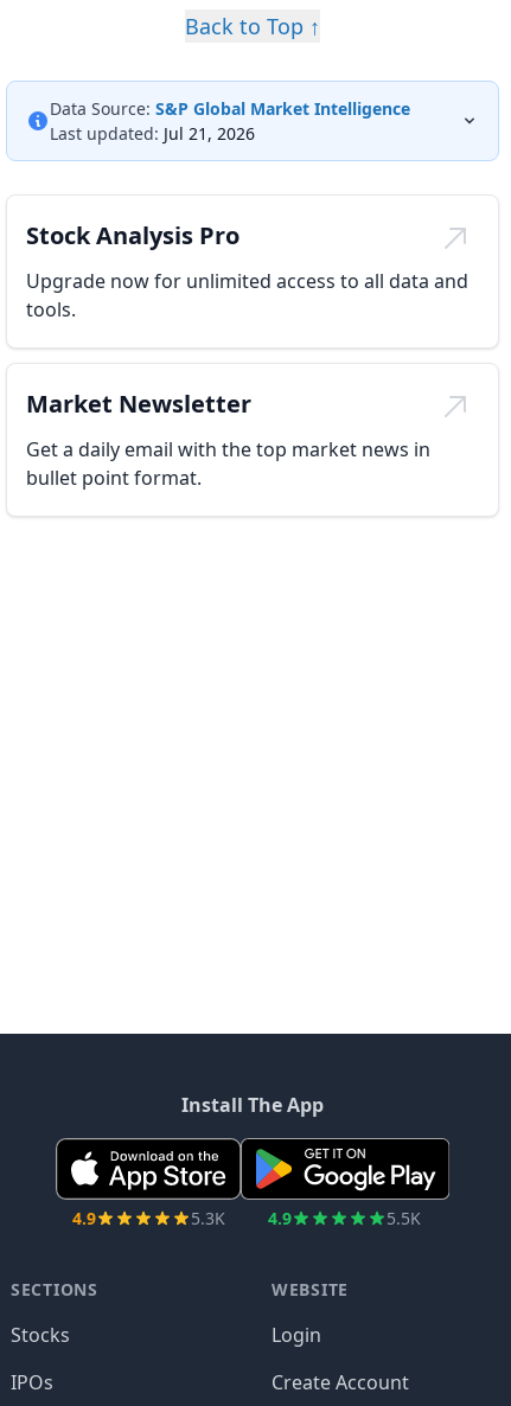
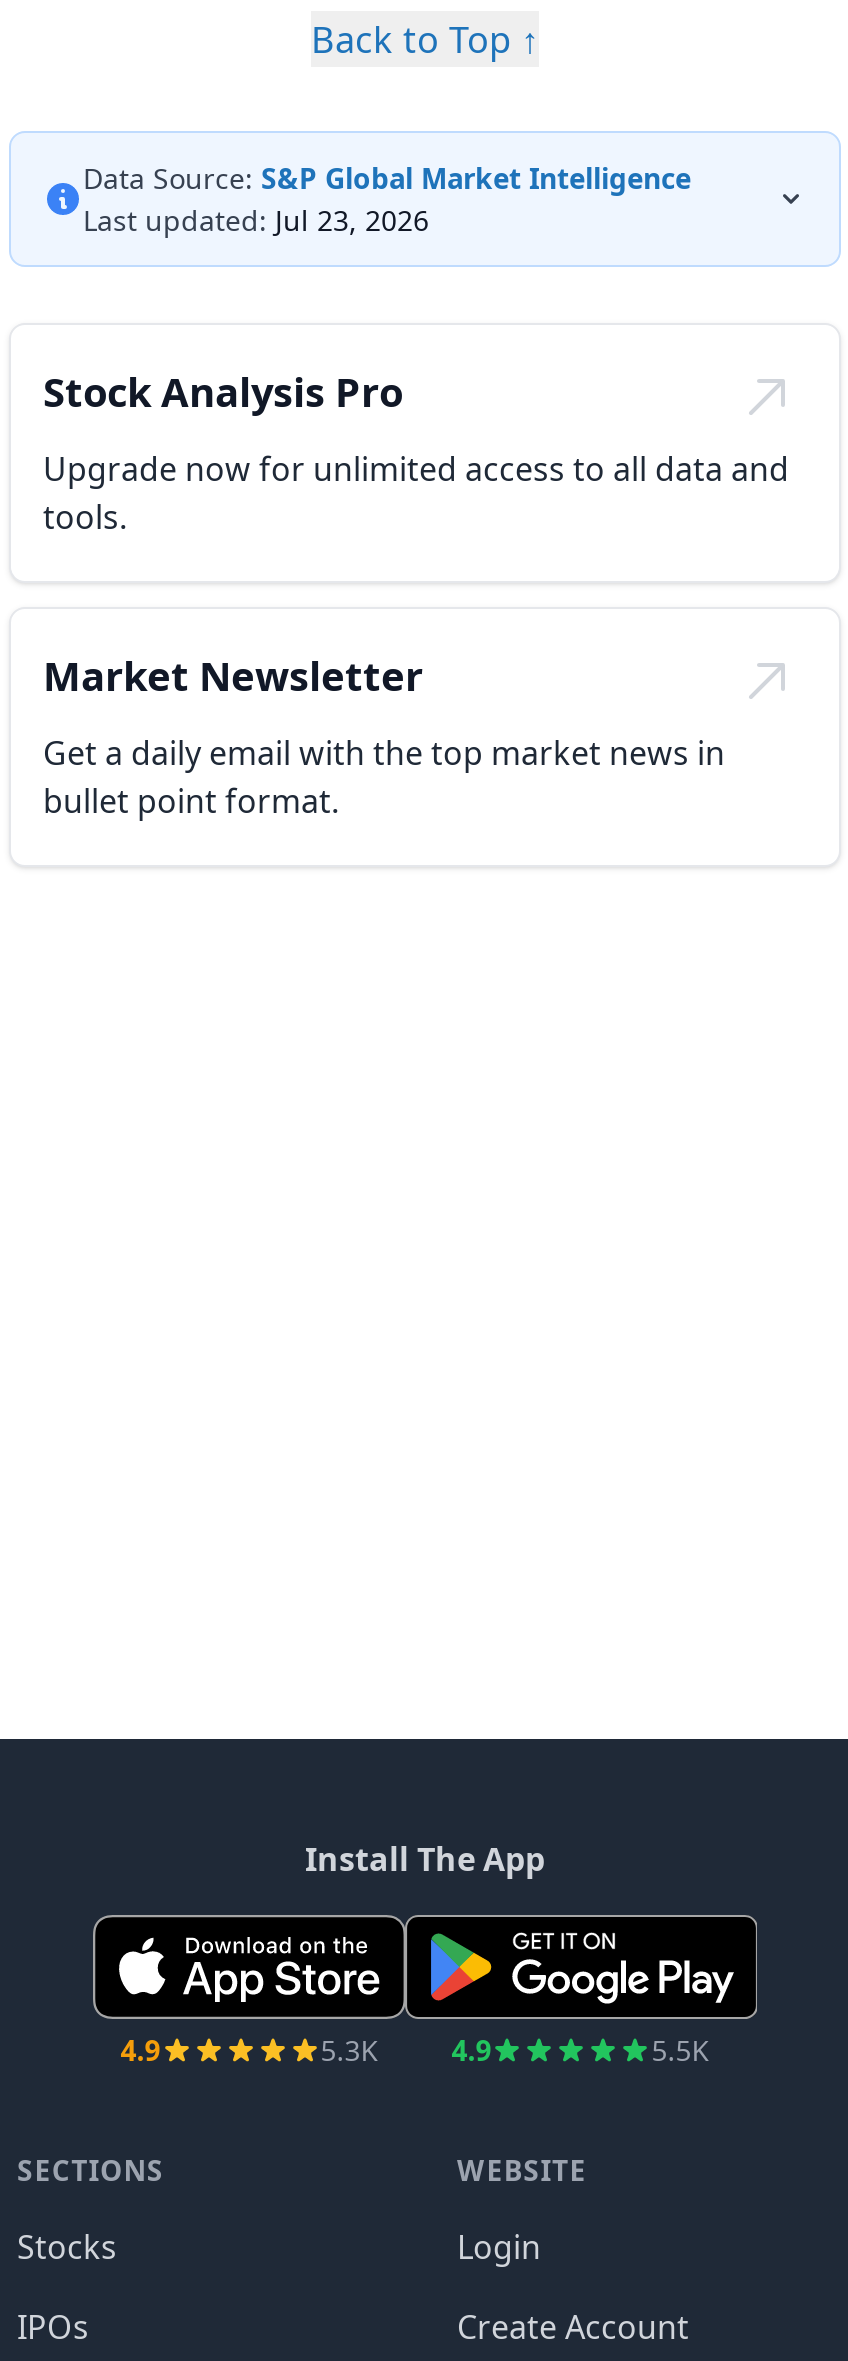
- Last updated: Jul 21, 2026
+ Last updated: Jul 23, 2026
